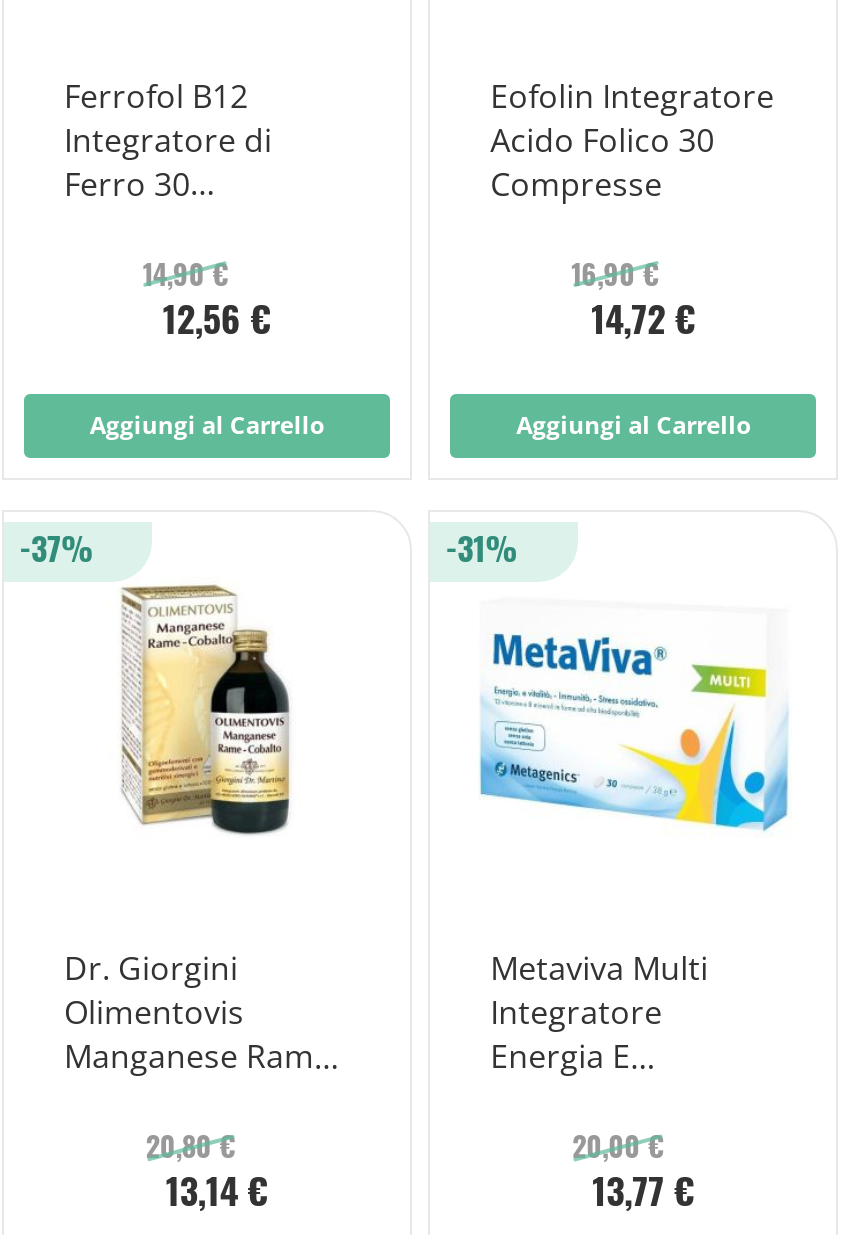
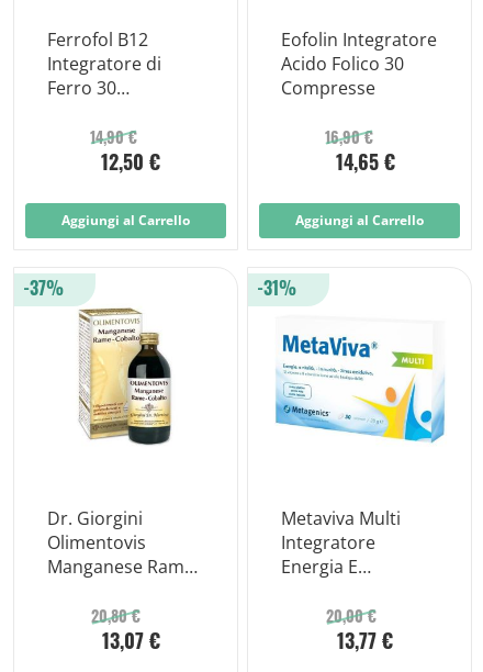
- 12,56 €
+ 12,50 €

- 14,72 €
+ 14,65 €

- 13,14 €
+ 13,07 €
